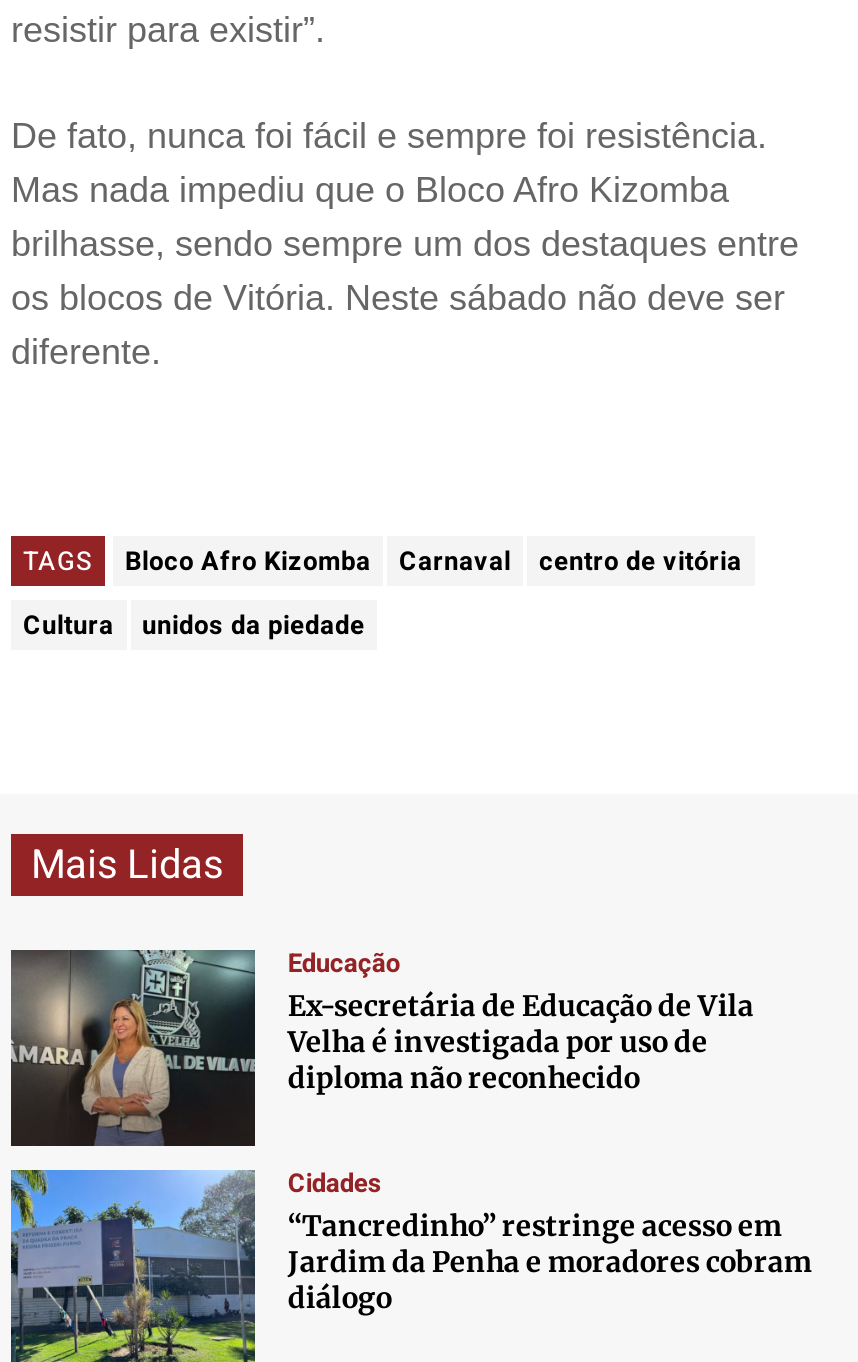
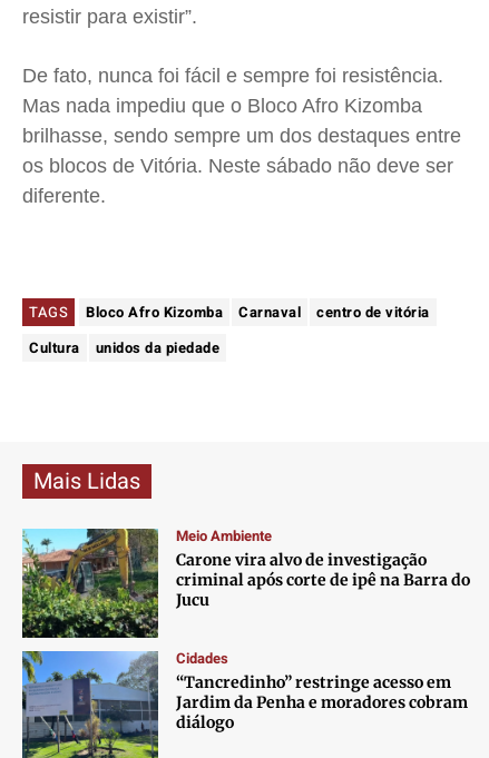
- [image]
- Educação
- Ex-secretária de Educação de Vila
- Velha é investigada por uso de
- diploma não reconhecido
+ [image]
+ Meio Ambiente
+ Carone vira alvo de investigação
+ criminal após corte de ipê na Barra do
+ Jucu
